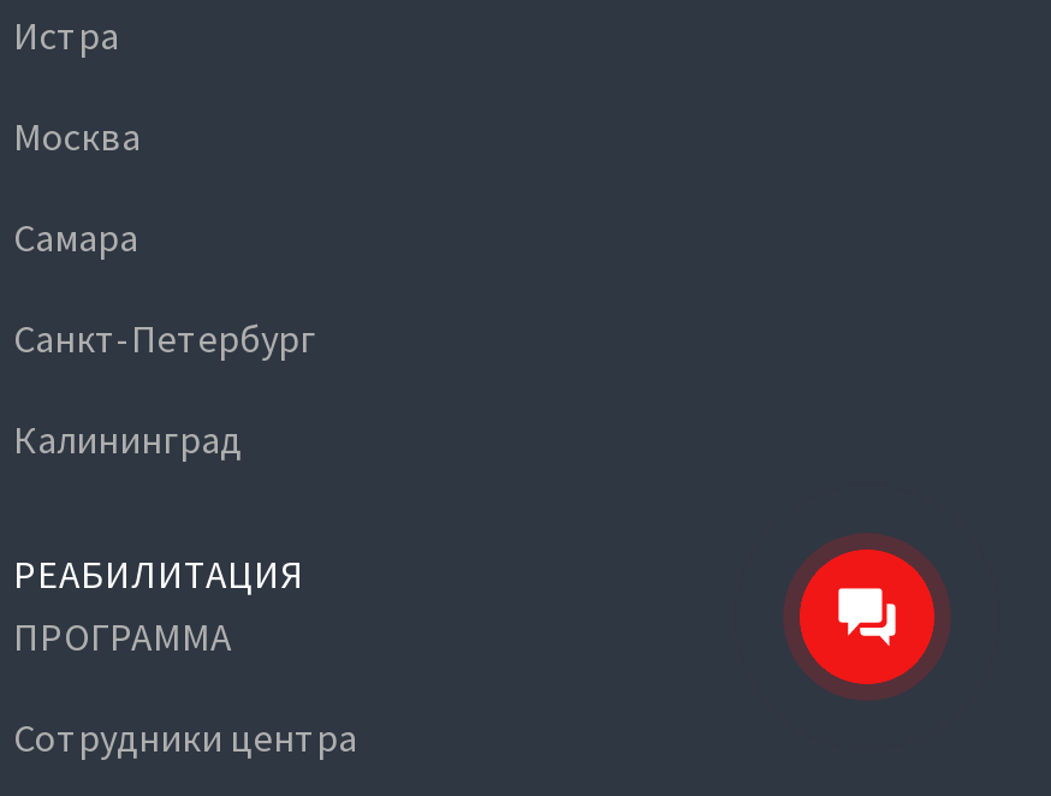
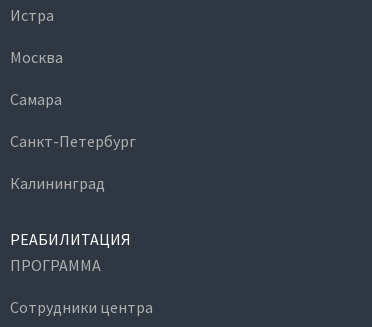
- [image]
